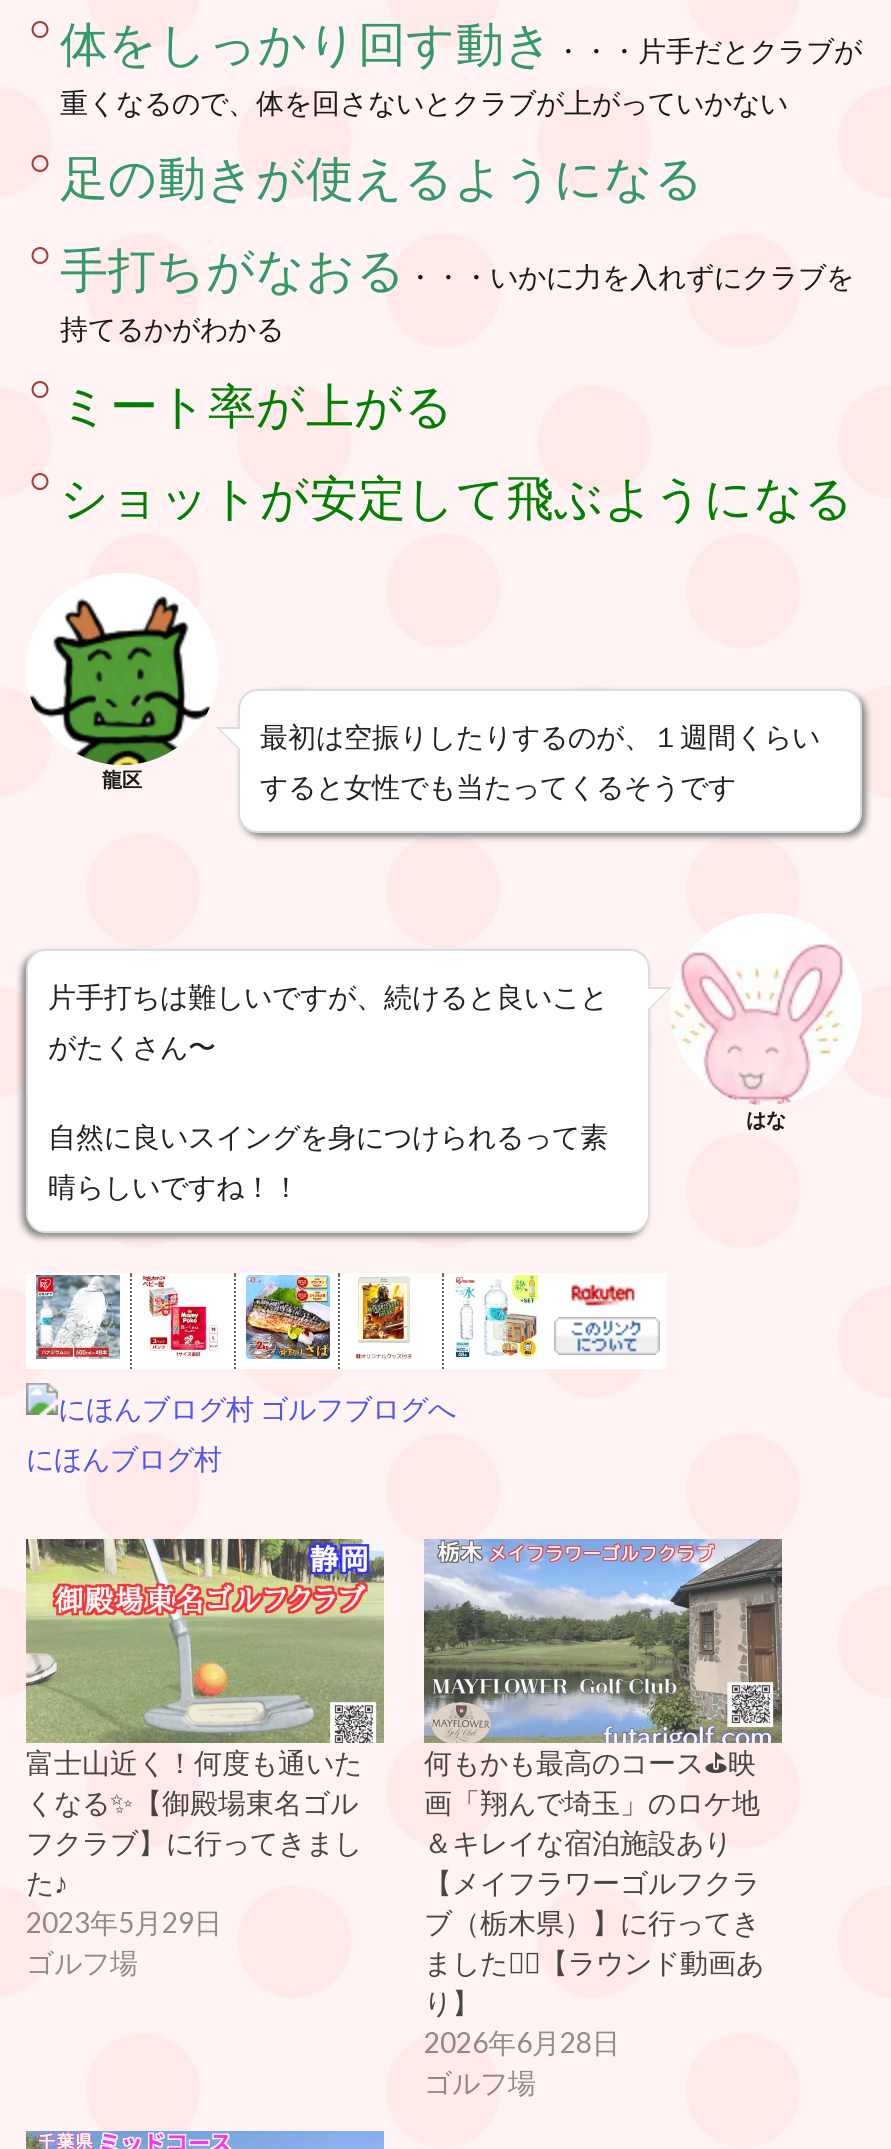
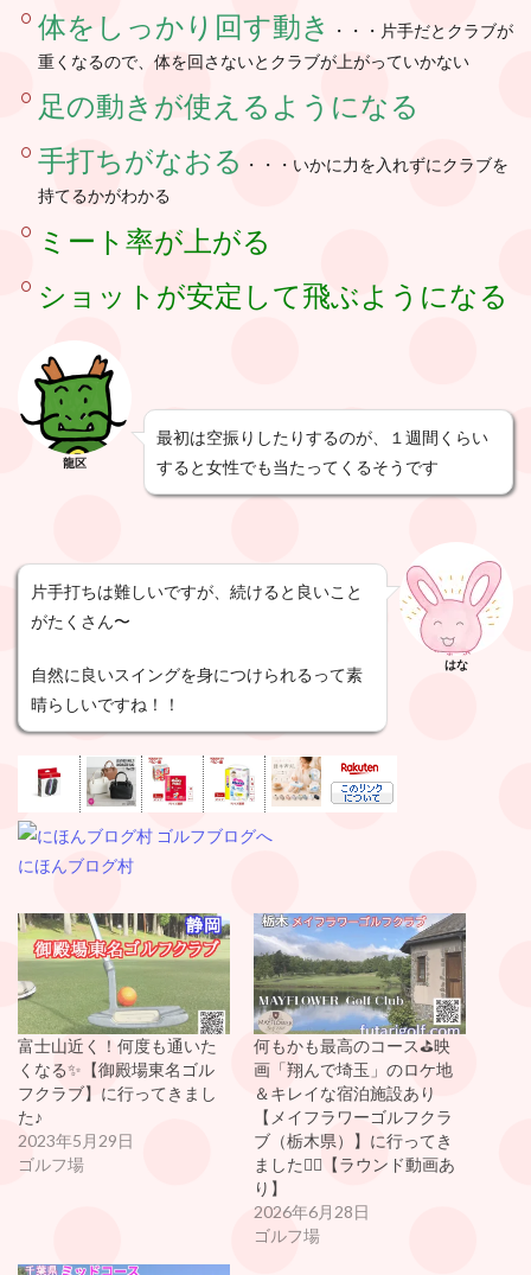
- [image]
+ [image]

- [image]
+ [image]

- [image]
+ [image]

- [image]
+ [image]

- [image]
+ [image]
